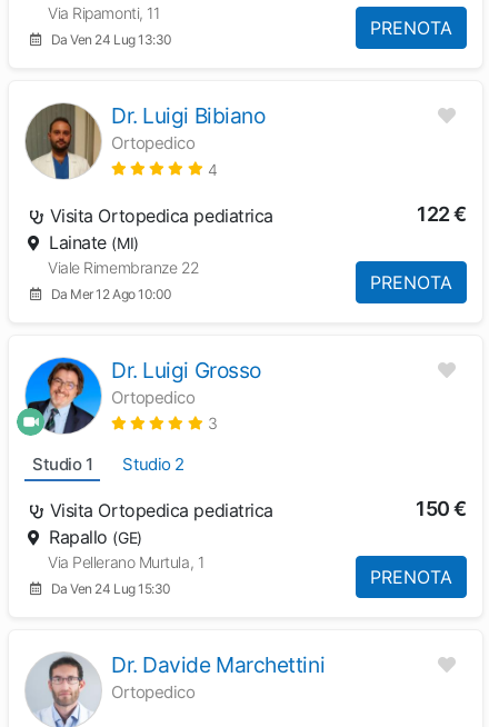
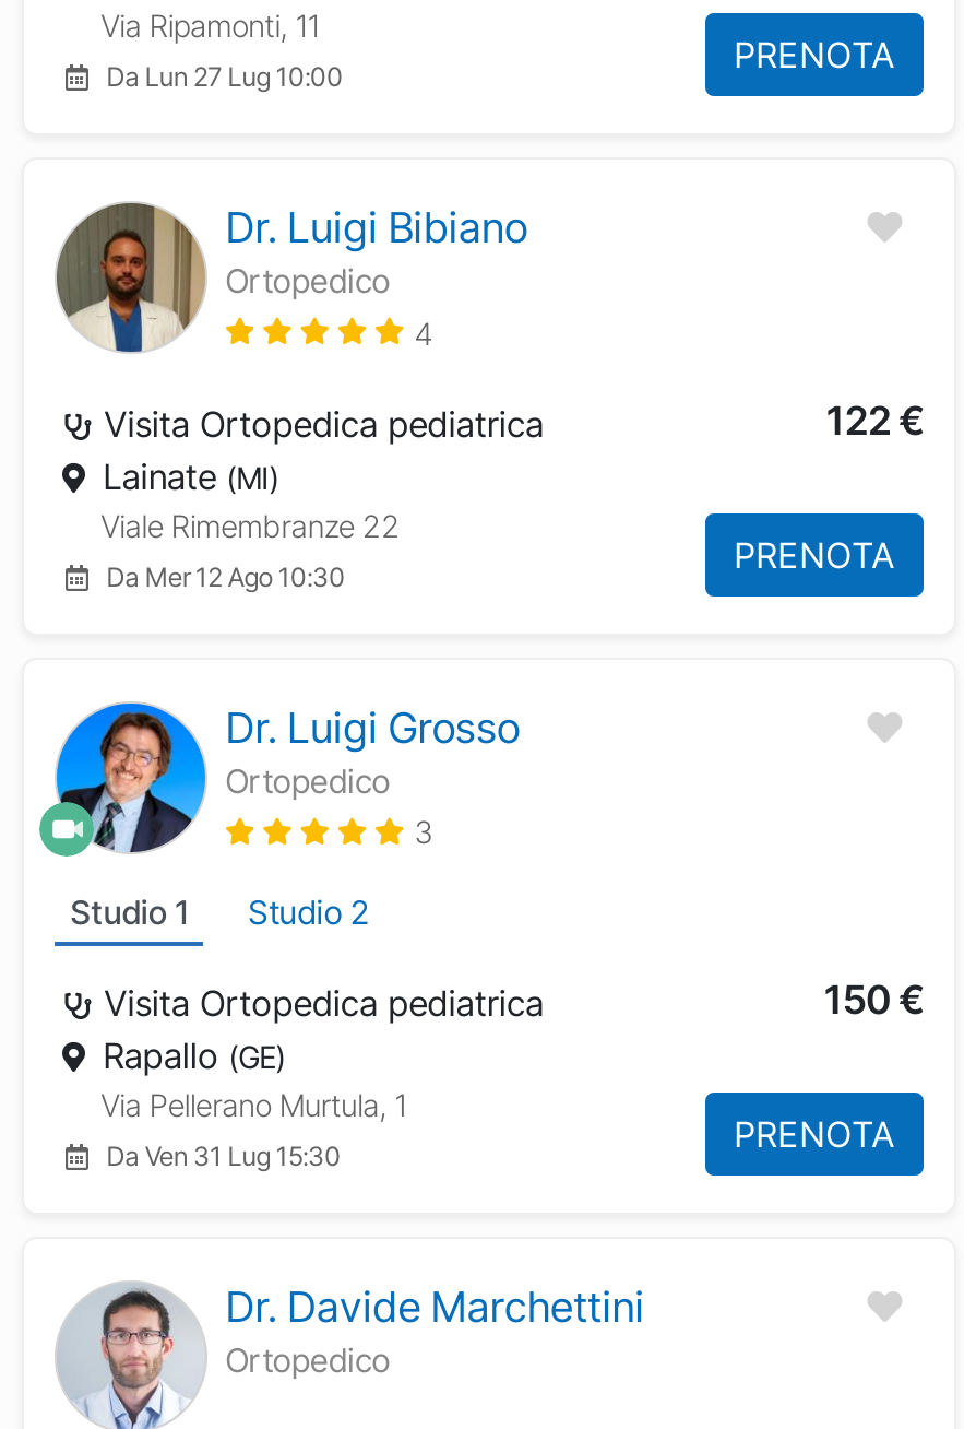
- Da Ven 24 Lug 13:30
+ Da Lun 27 Lug 10:00

- Da Mer 12 Ago 10:00
+ Da Mer 12 Ago 10:30

- Da Ven 24 Lug 15:30
+ Da Ven 31 Lug 15:30
